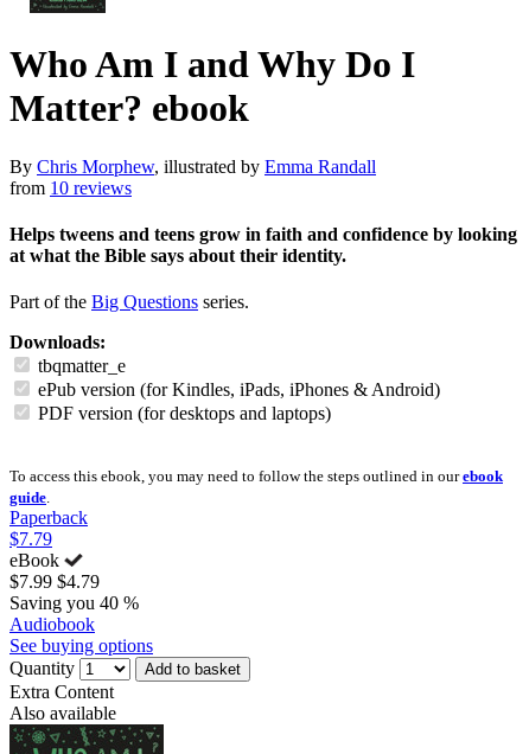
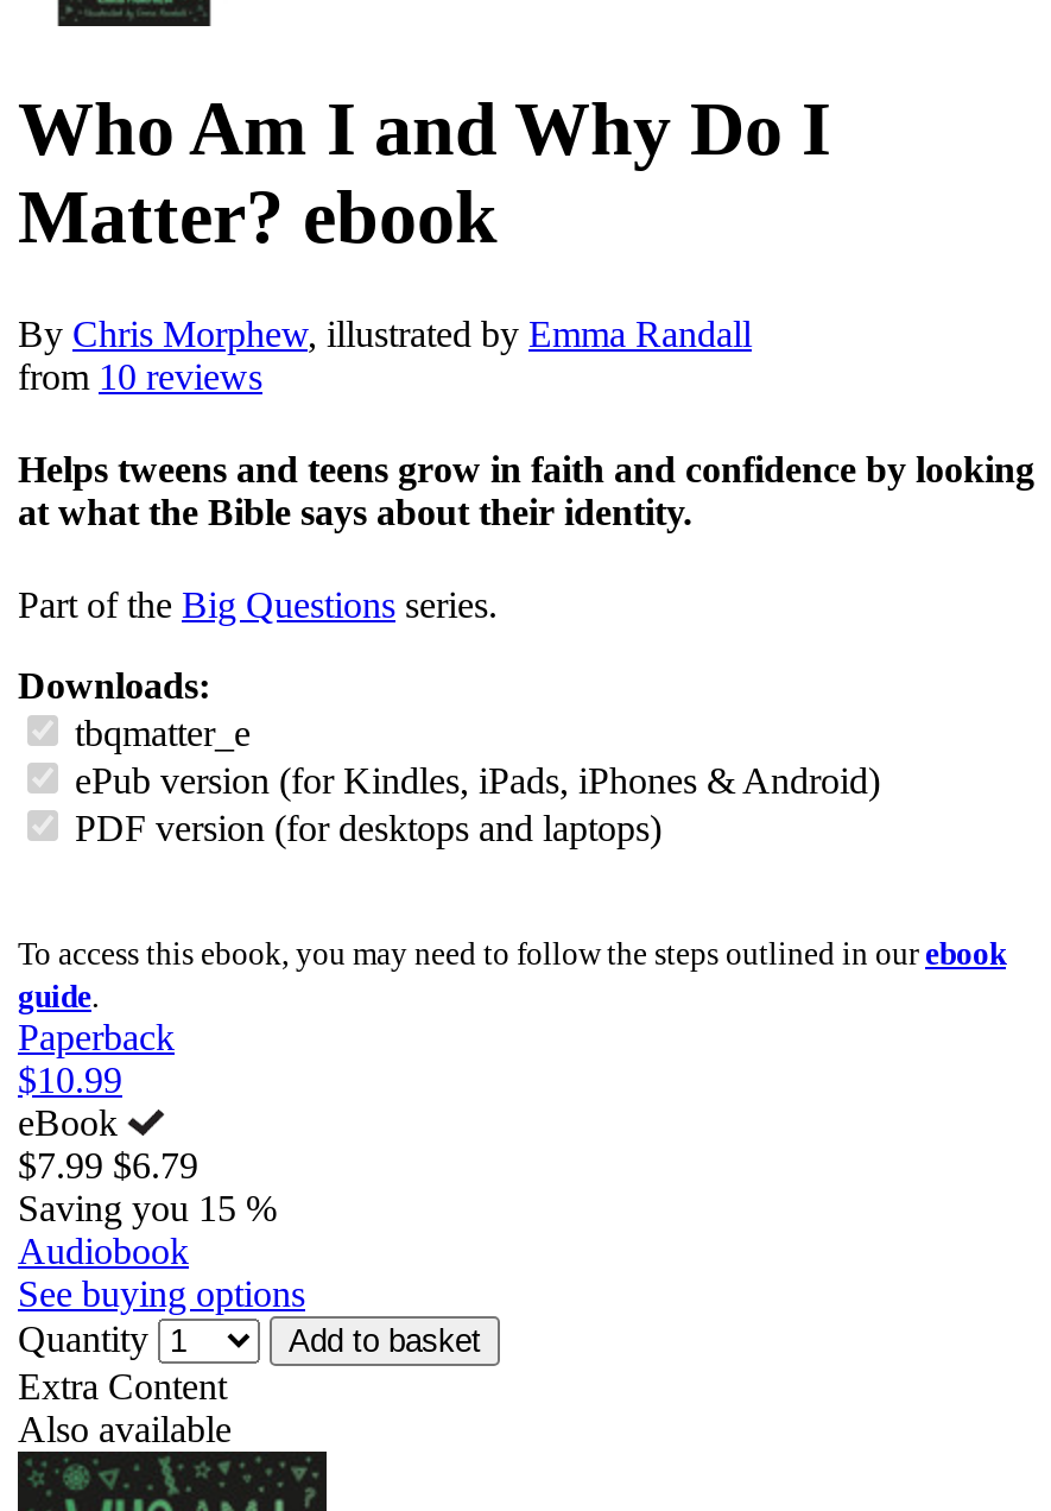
- $7.79
+ $10.99

- $7.99 $4.79
+ $7.99 $6.79

- Saving you 40 %
+ Saving you 15 %
